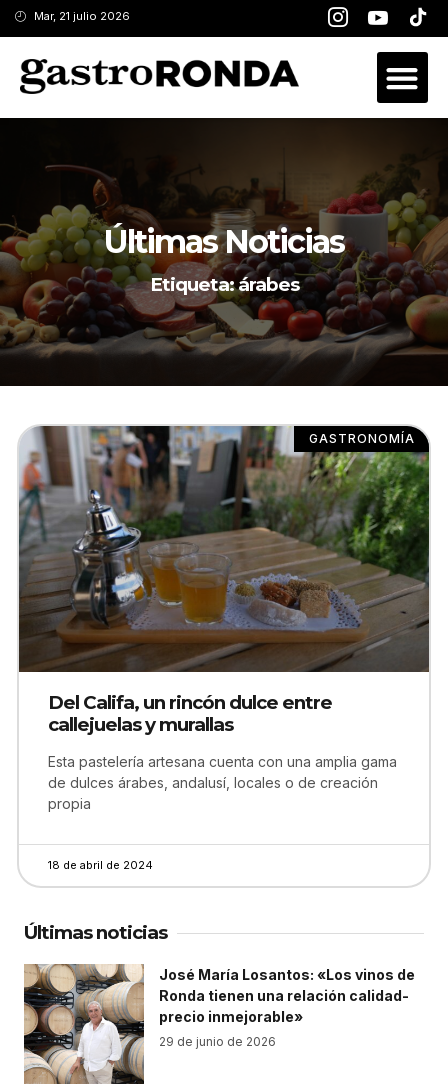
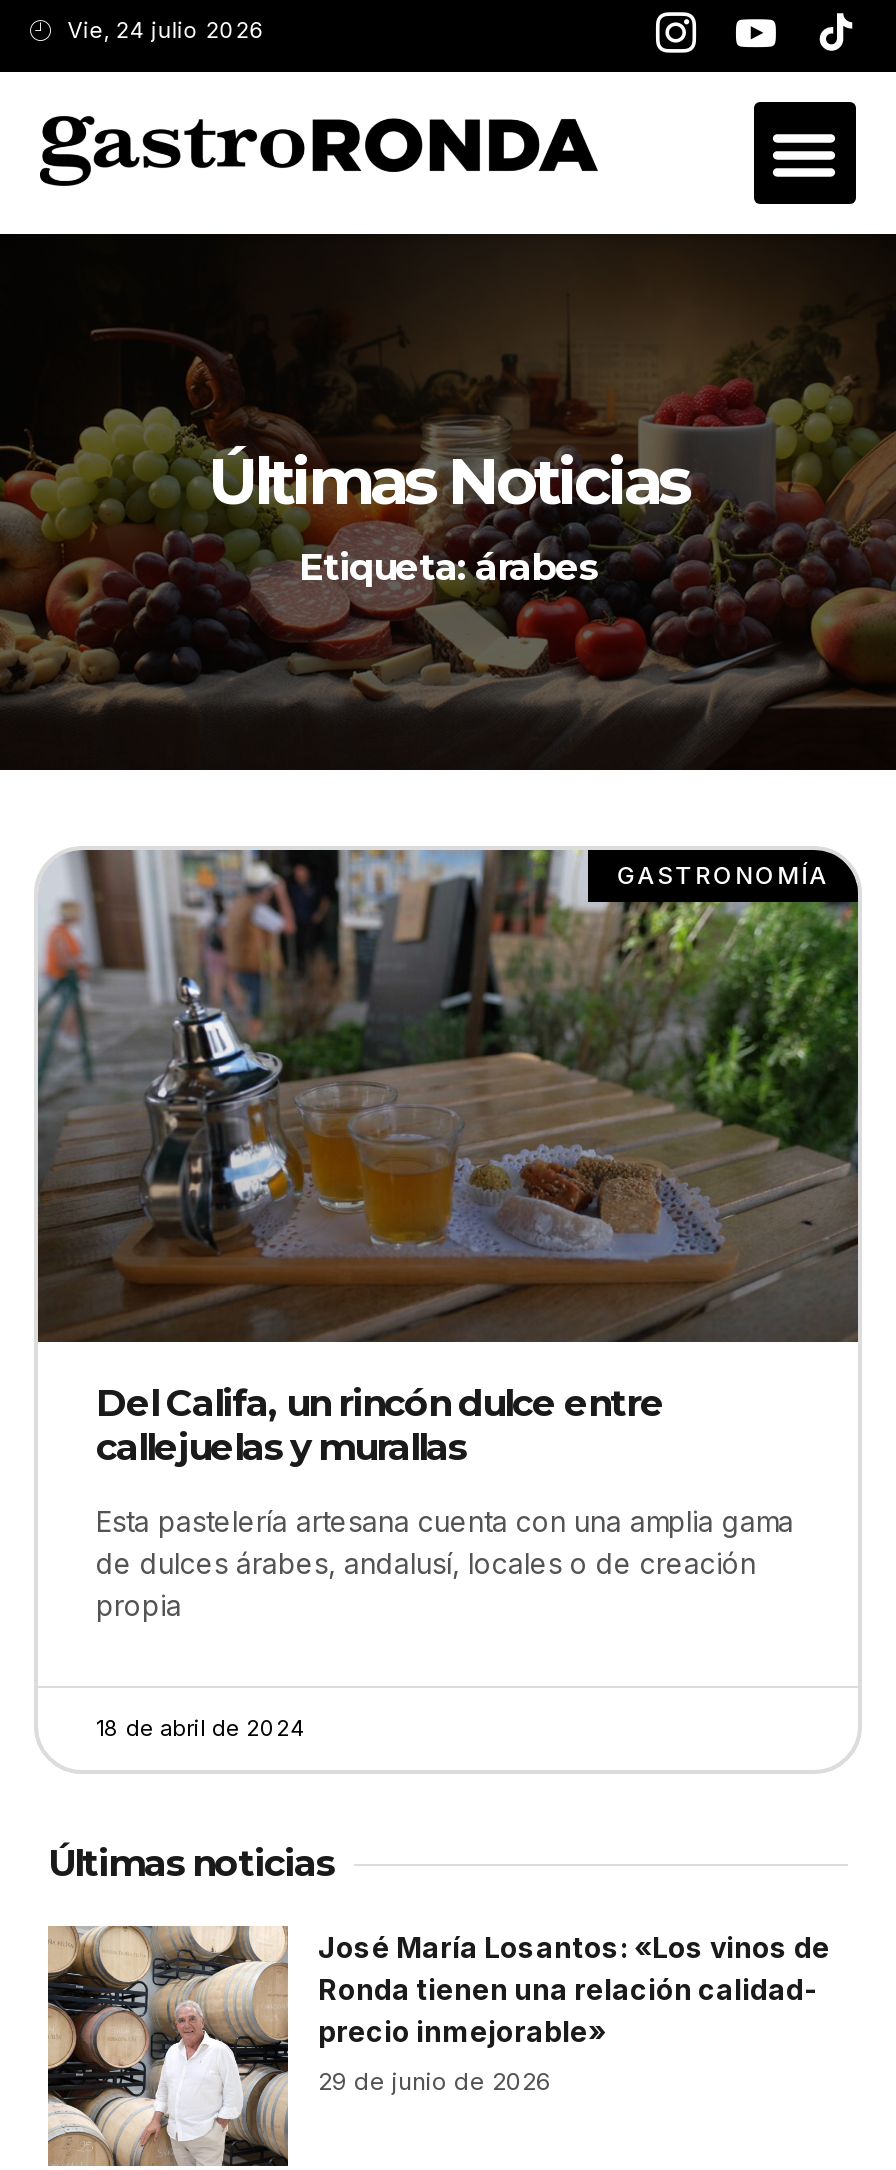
- Mar, 21 julio 2026
+ Vie, 24 julio 2026
